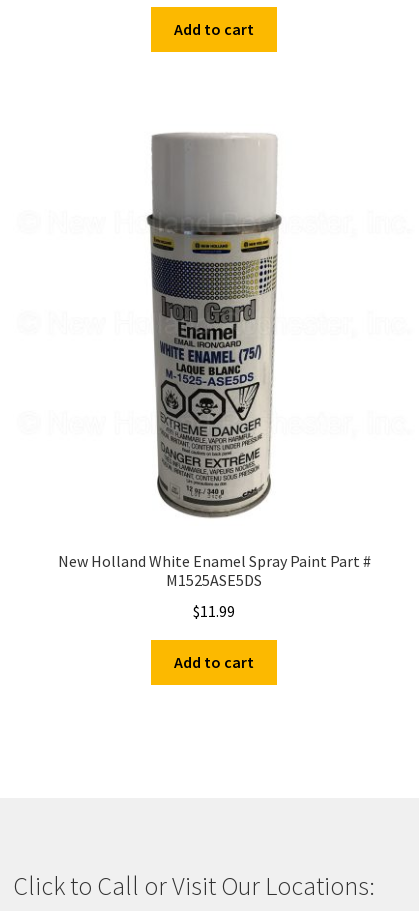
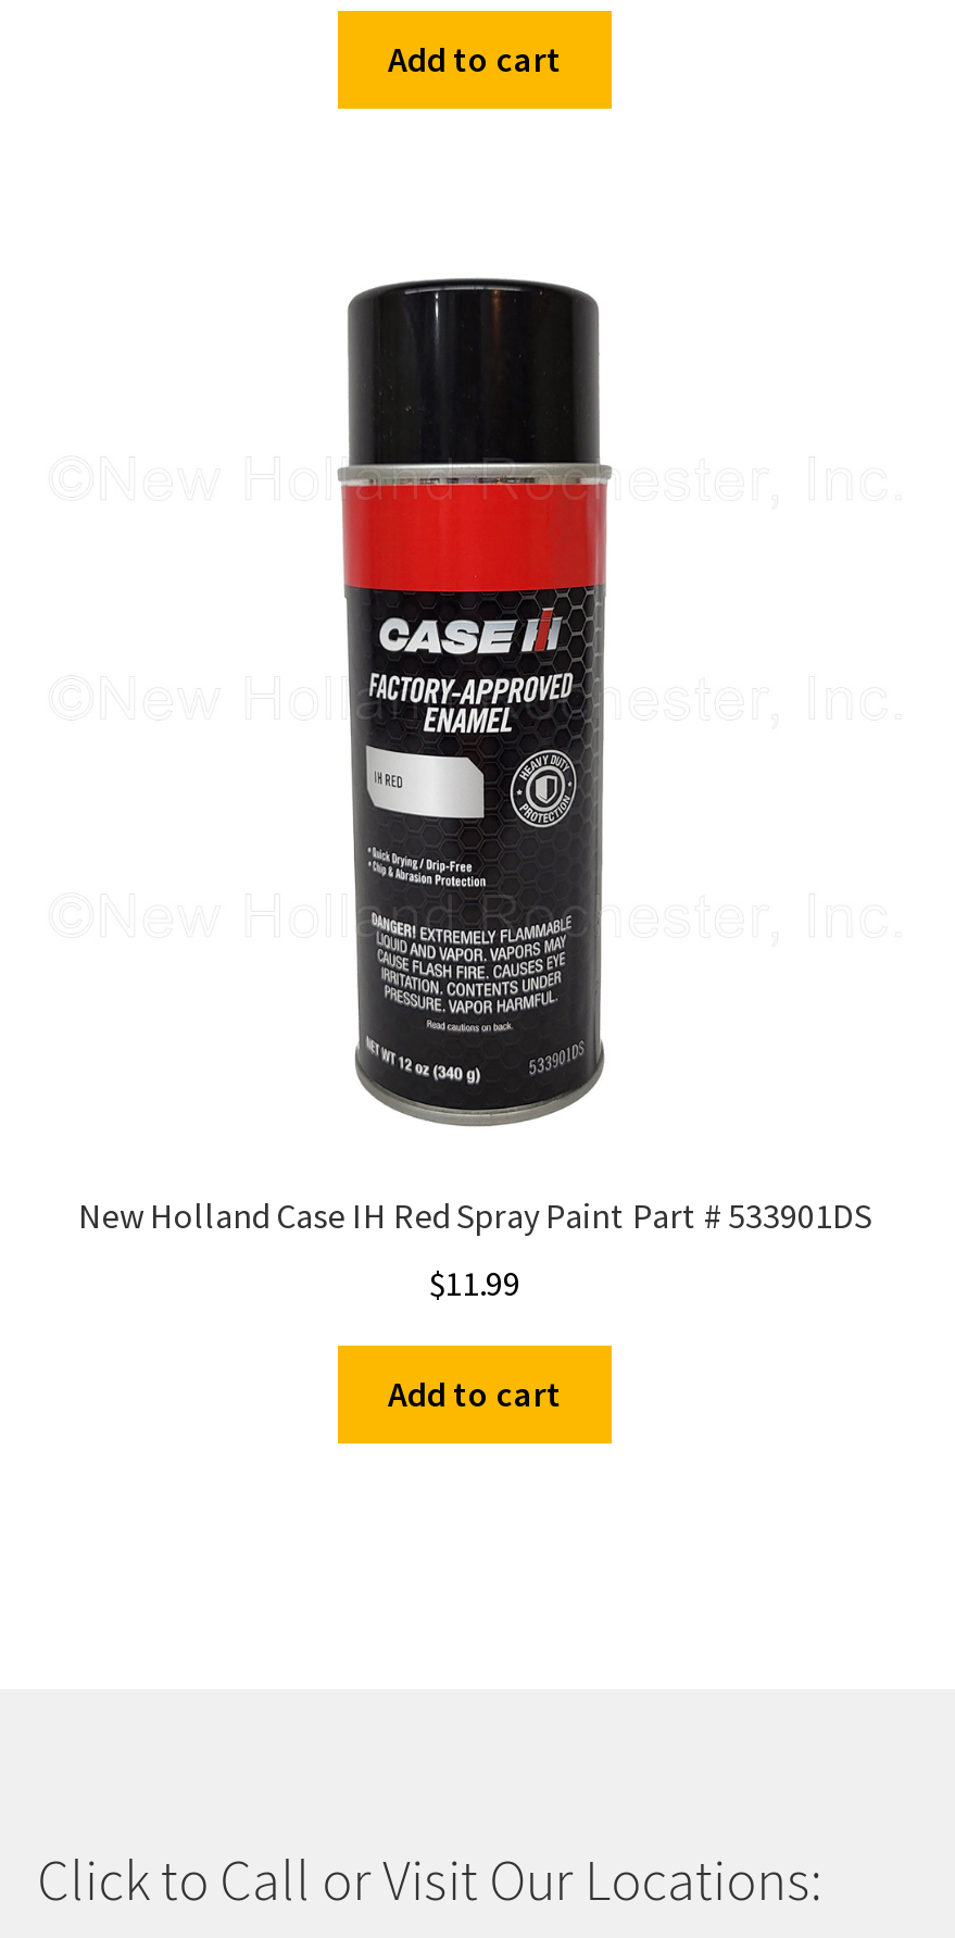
- [image]
- New Holland White Enamel Spray Paint Part #
- M1525ASE5DS
+ [image]
+ New Holland Case IH Red Spray Paint Part # 533901DS
